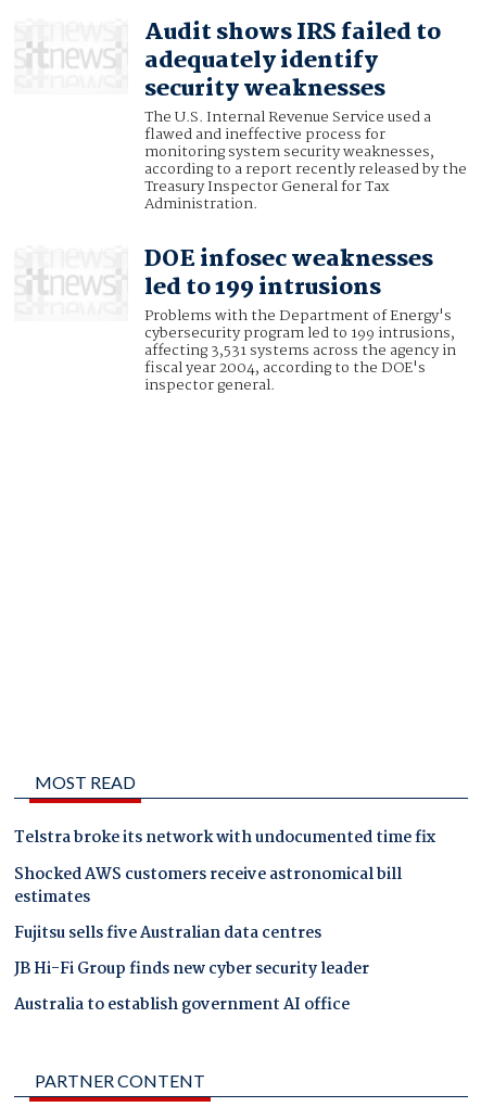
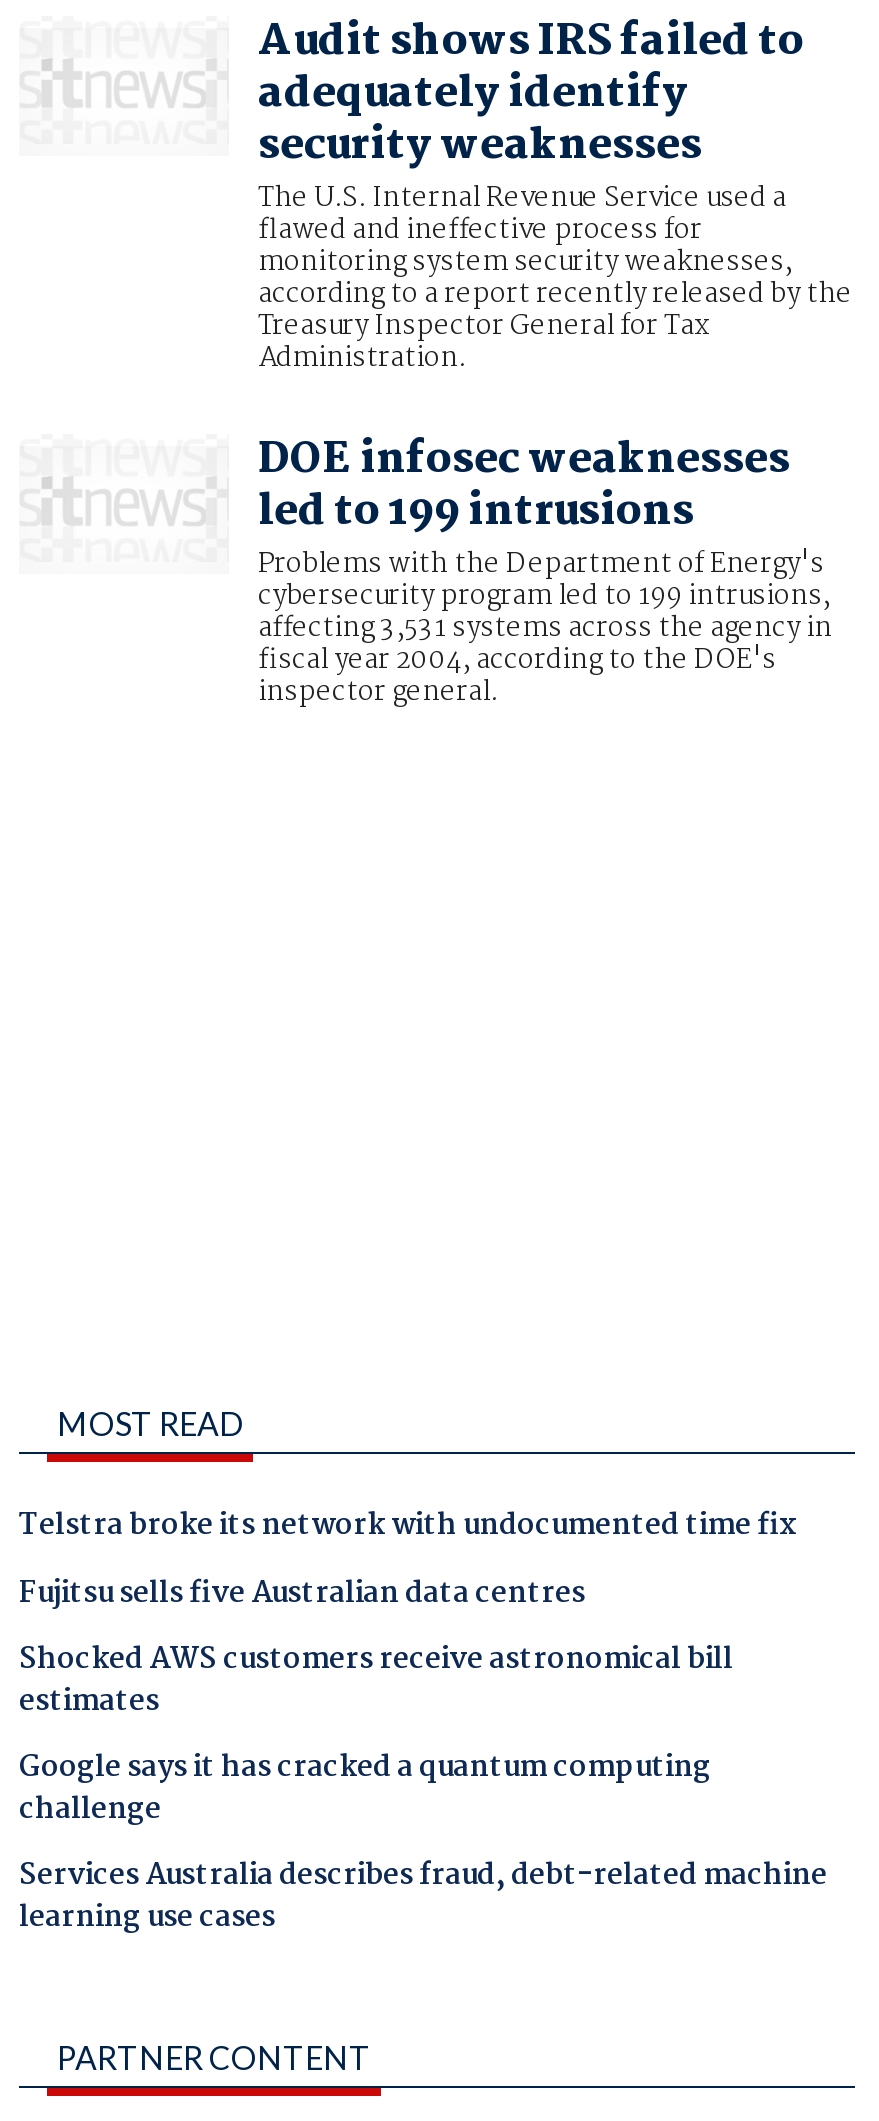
moved up: Fujitsu sells five Australian data centres

- JB Hi-Fi Group finds new cyber security leader
- Australia to establish government AI office
+ Google says it has cracked a quantum computing
+ challenge
+ Services Australia describes fraud, debt-related machine
+ learning use cases
